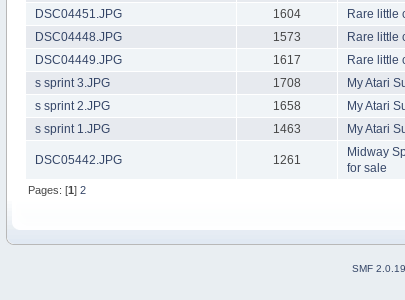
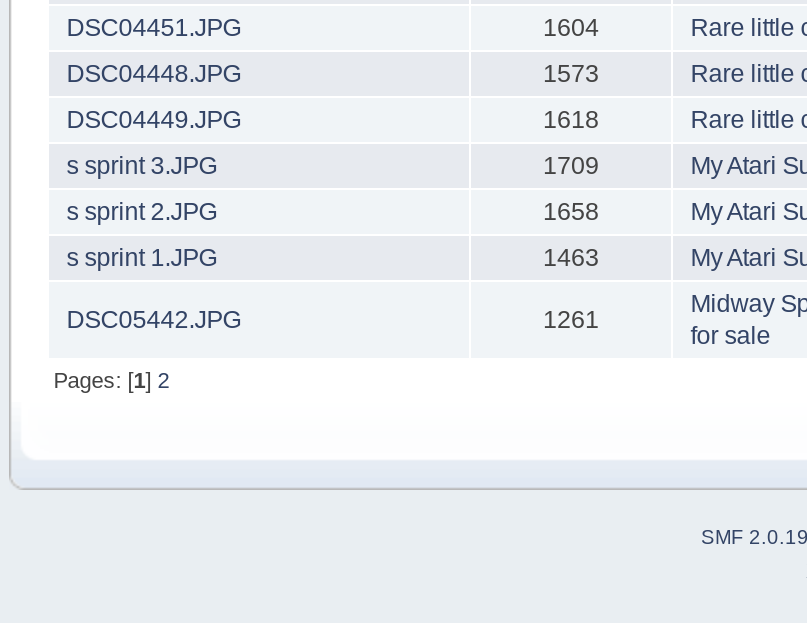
- 1617
+ 1618

- 1708
+ 1709
